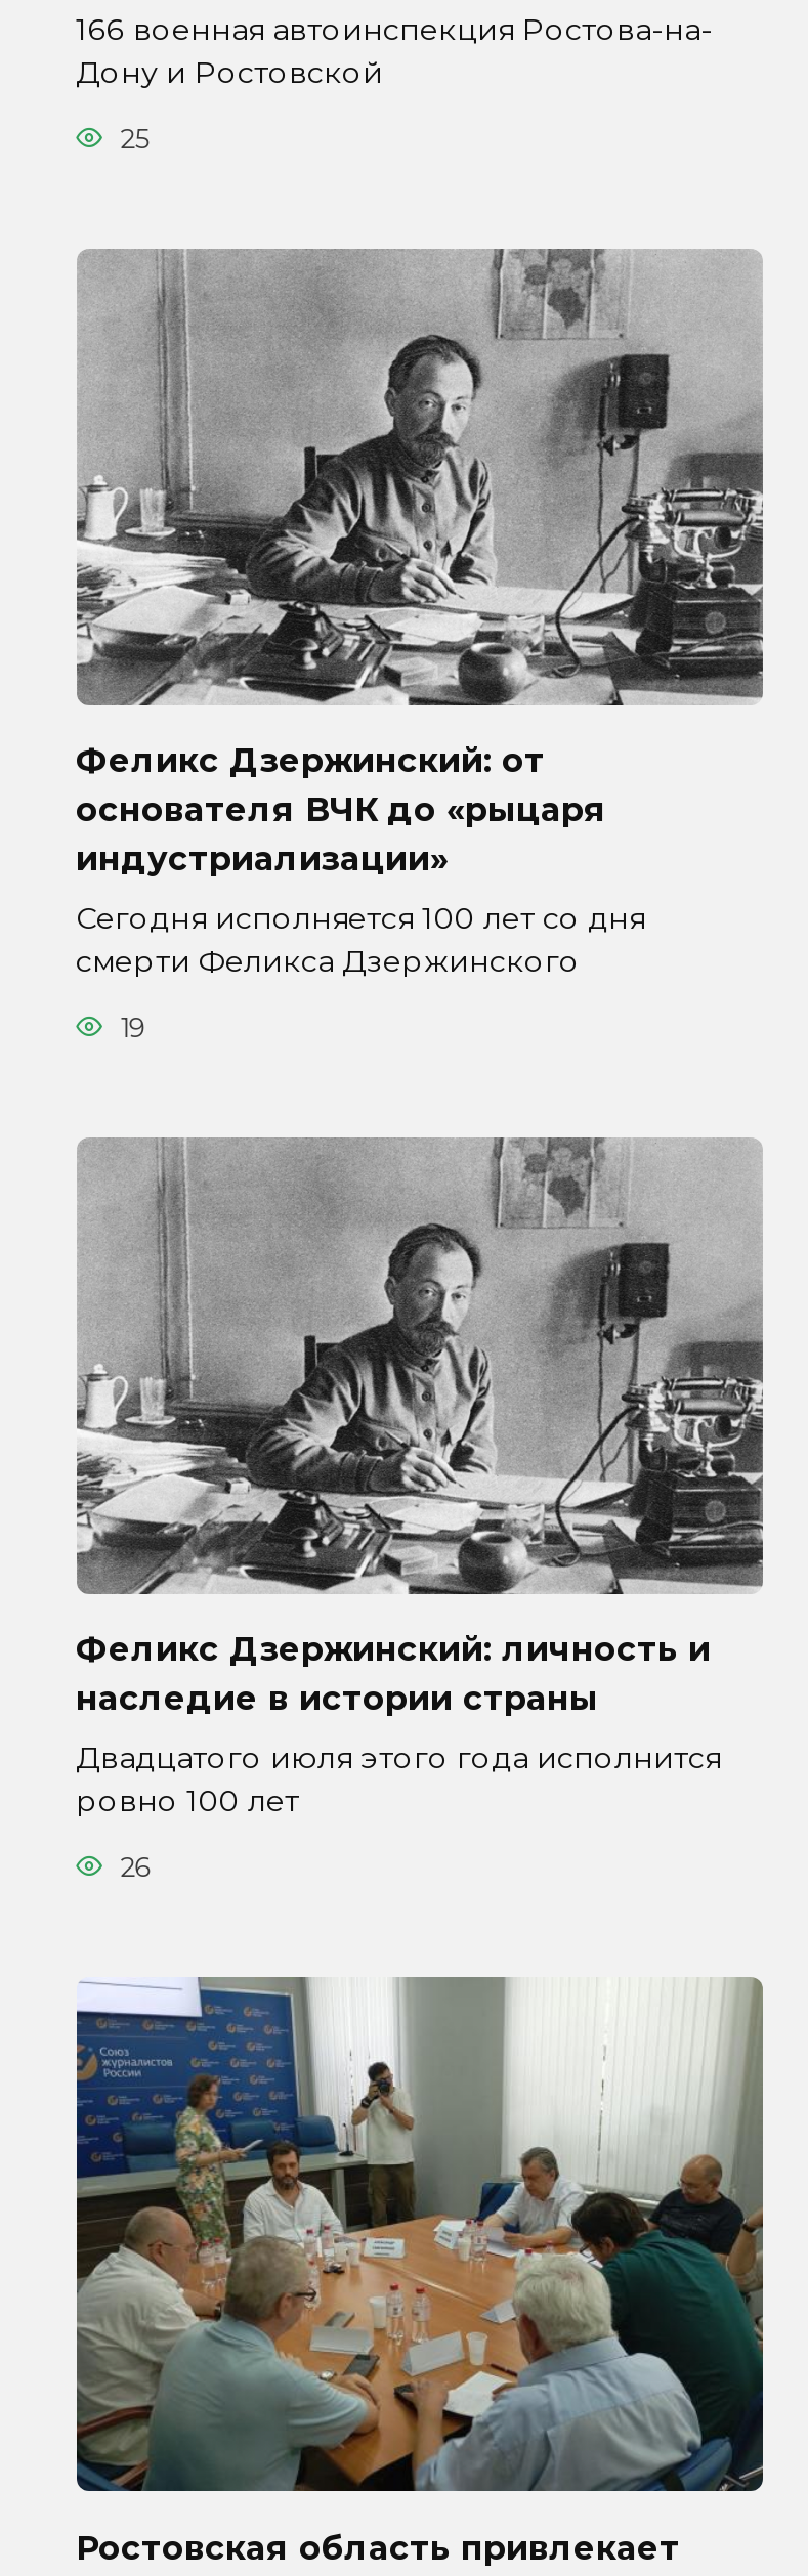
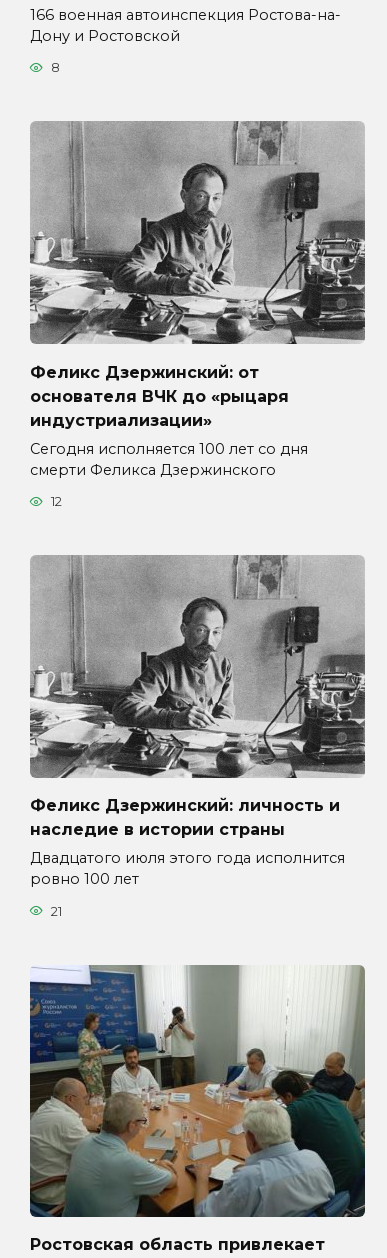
- 25
+ 8

- 19
+ 12

- 26
+ 21
